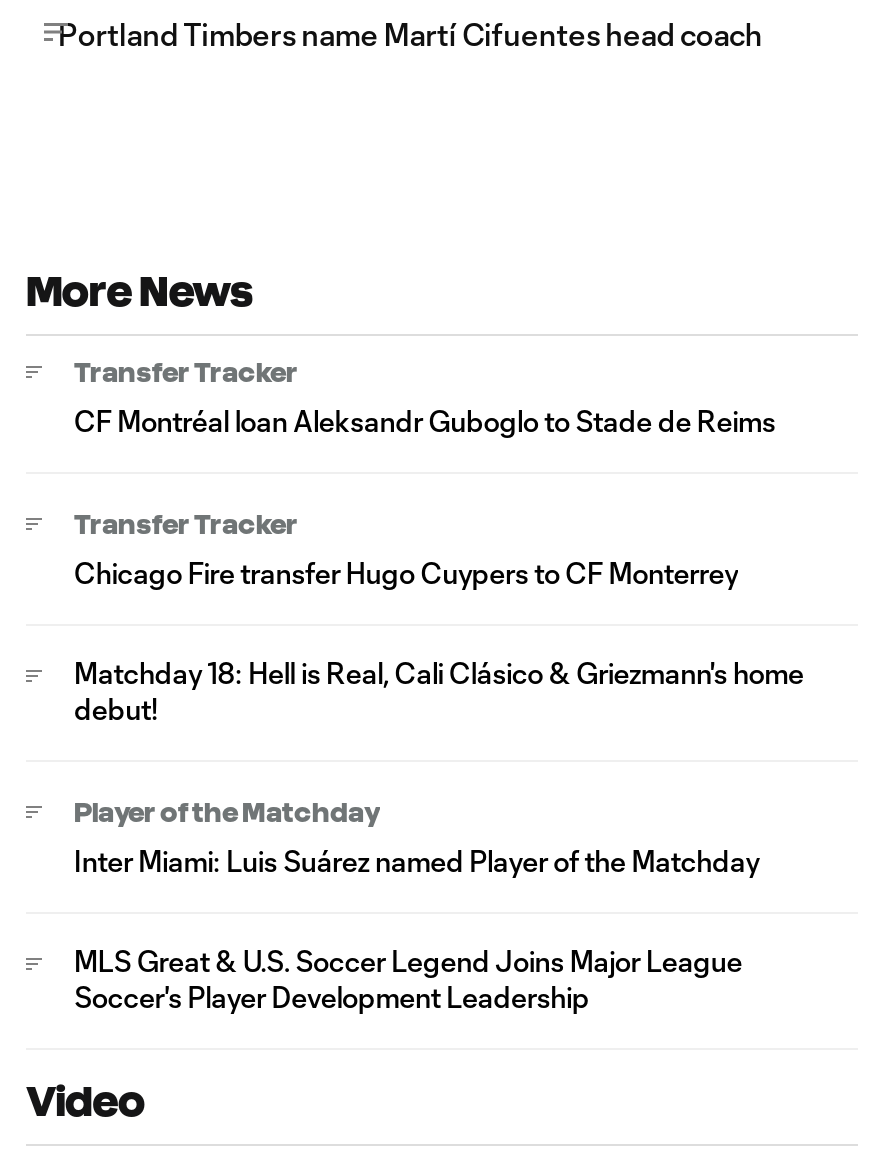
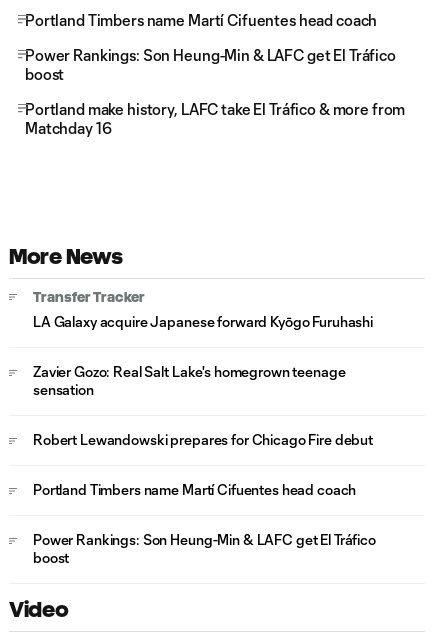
+ Power Rankings: Son Heung-Min & LAFC get El Tráfico
+ boost
+ Portland make history, LAFC take El Tráfico & more from
+ Matchday 16

moved down: More News | Transfer Tracker

- CF Montréal loan Aleksandr Guboglo to Stade de Reims
- Transfer Tracker
- Chicago Fire transfer Hugo Cuypers to CF Monterrey
- Matchday 18: Hell is Real, Cali Clásico & Griezmann's home
- debut!
- Player of the Matchday
- Inter Miami: Luis Suárez named Player of the Matchday
- MLS Great & U.S. Soccer Legend Joins Major League
- Soccer's Player Development Leadership
+ LA Galaxy acquire Japanese forward Kyōgo Furuhashi
+ Zavier Gozo: Real Salt Lake's homegrown teenage
+ sensation
+ Robert Lewandowski prepares for Chicago Fire debut
+ Portland Timbers name Martí Cifuentes head coach
+ Power Rankings: Son Heung-Min & LAFC get El Tráfico
+ boost
